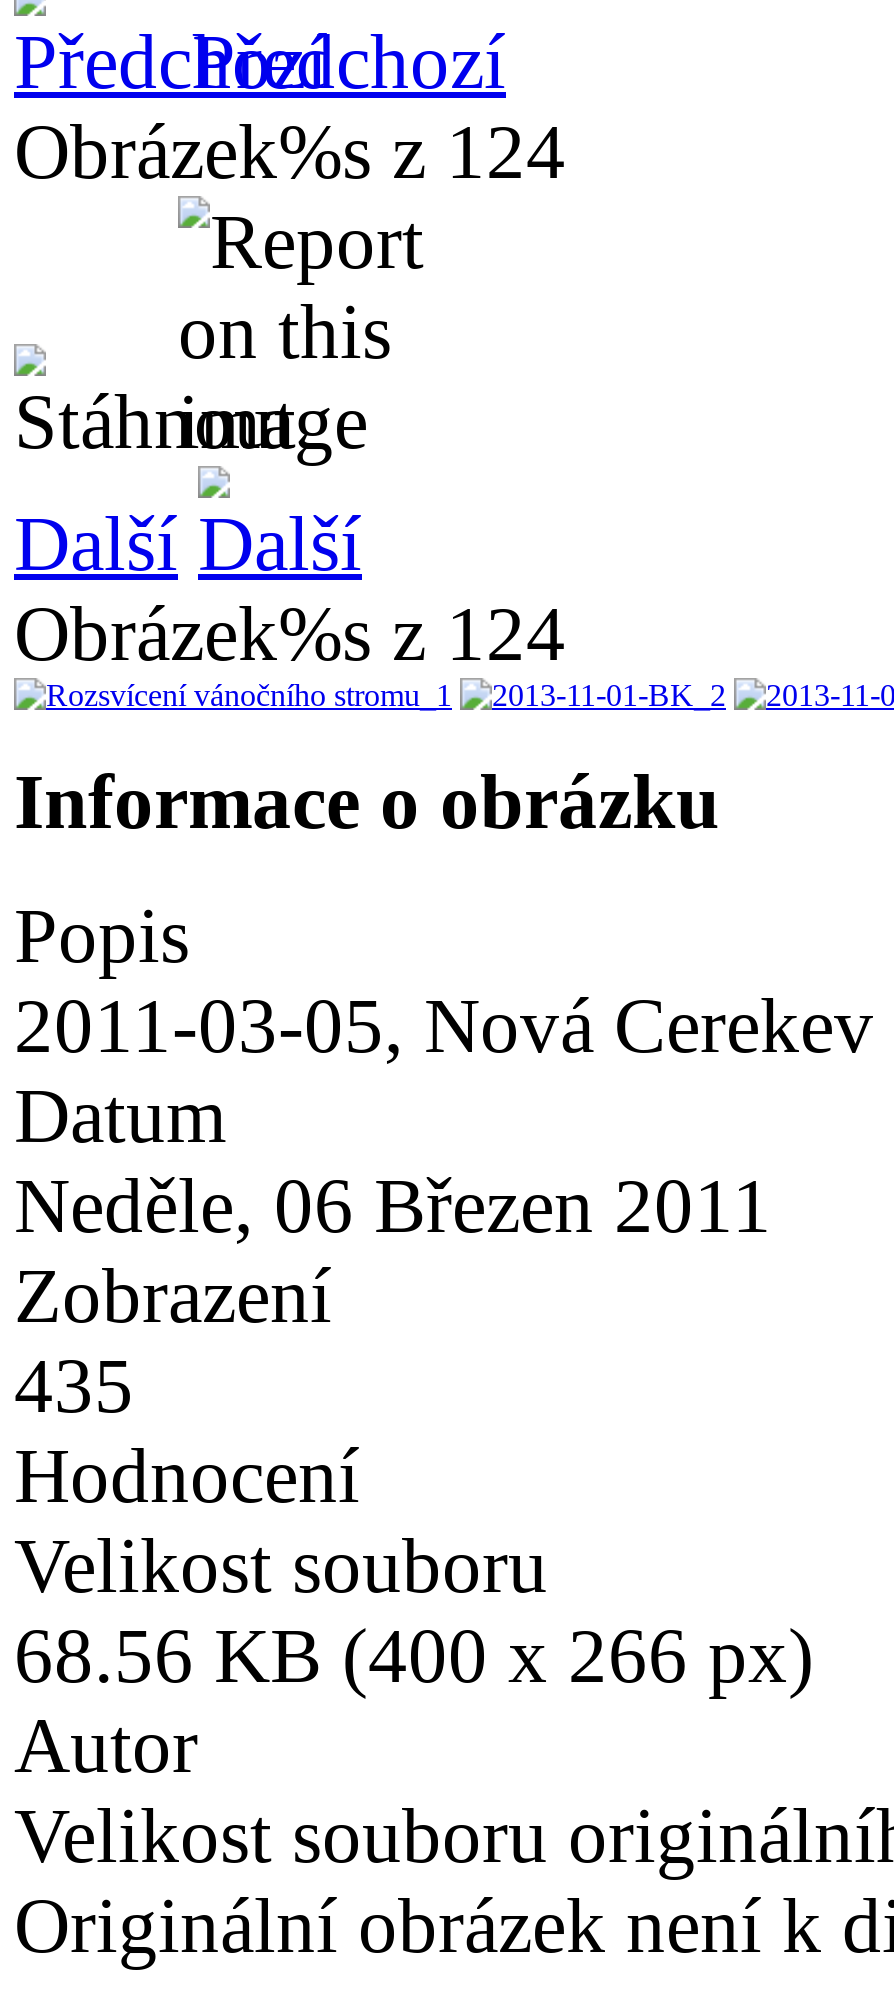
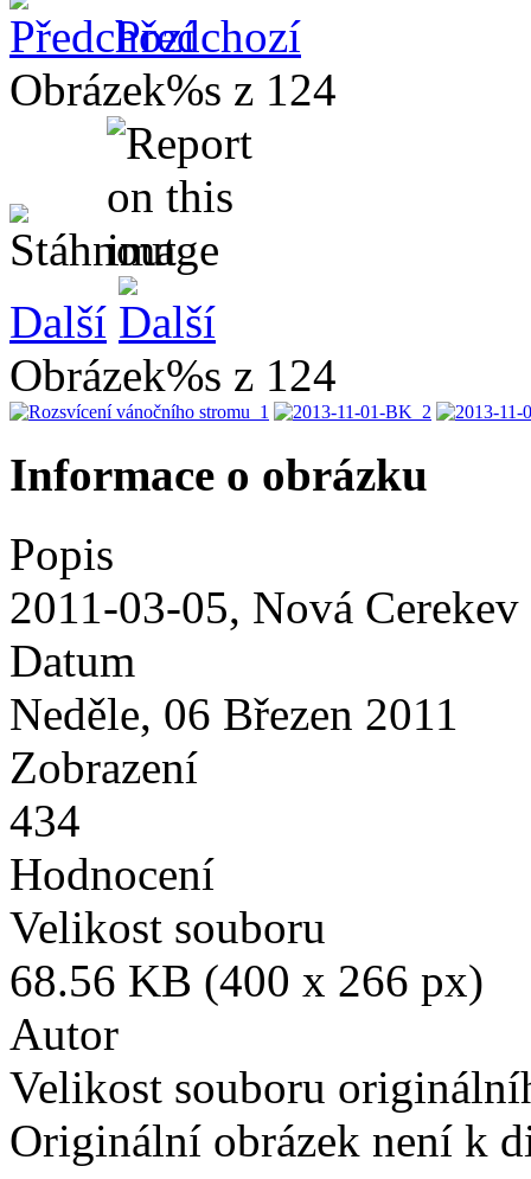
- 435
+ 434
